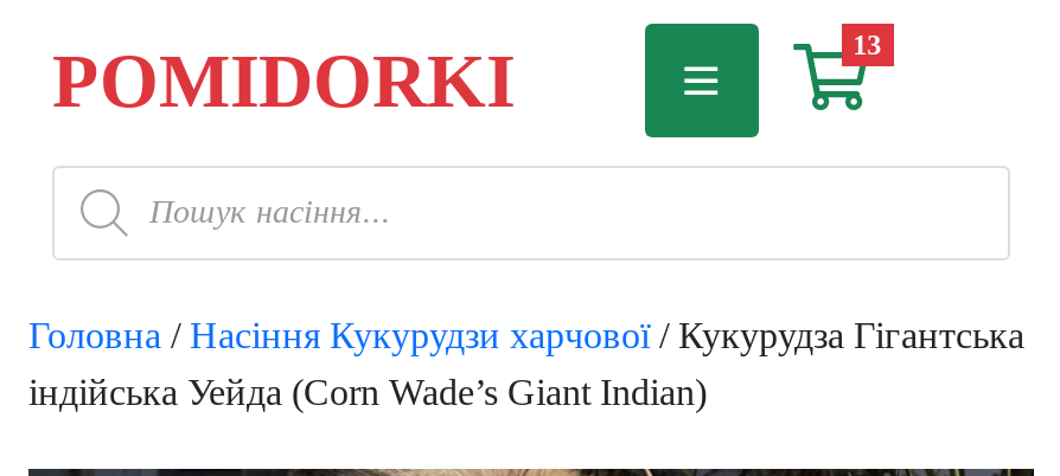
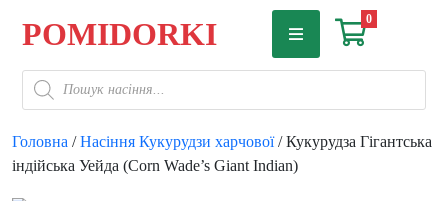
- 13
+ 0
